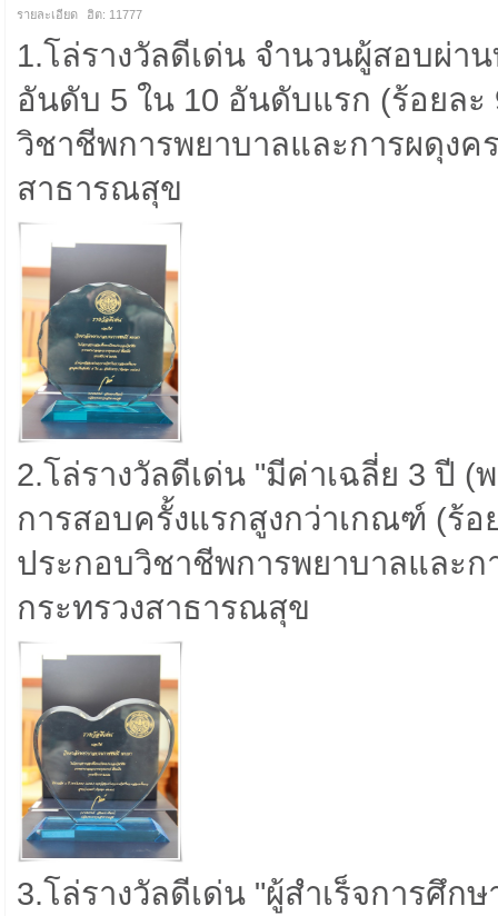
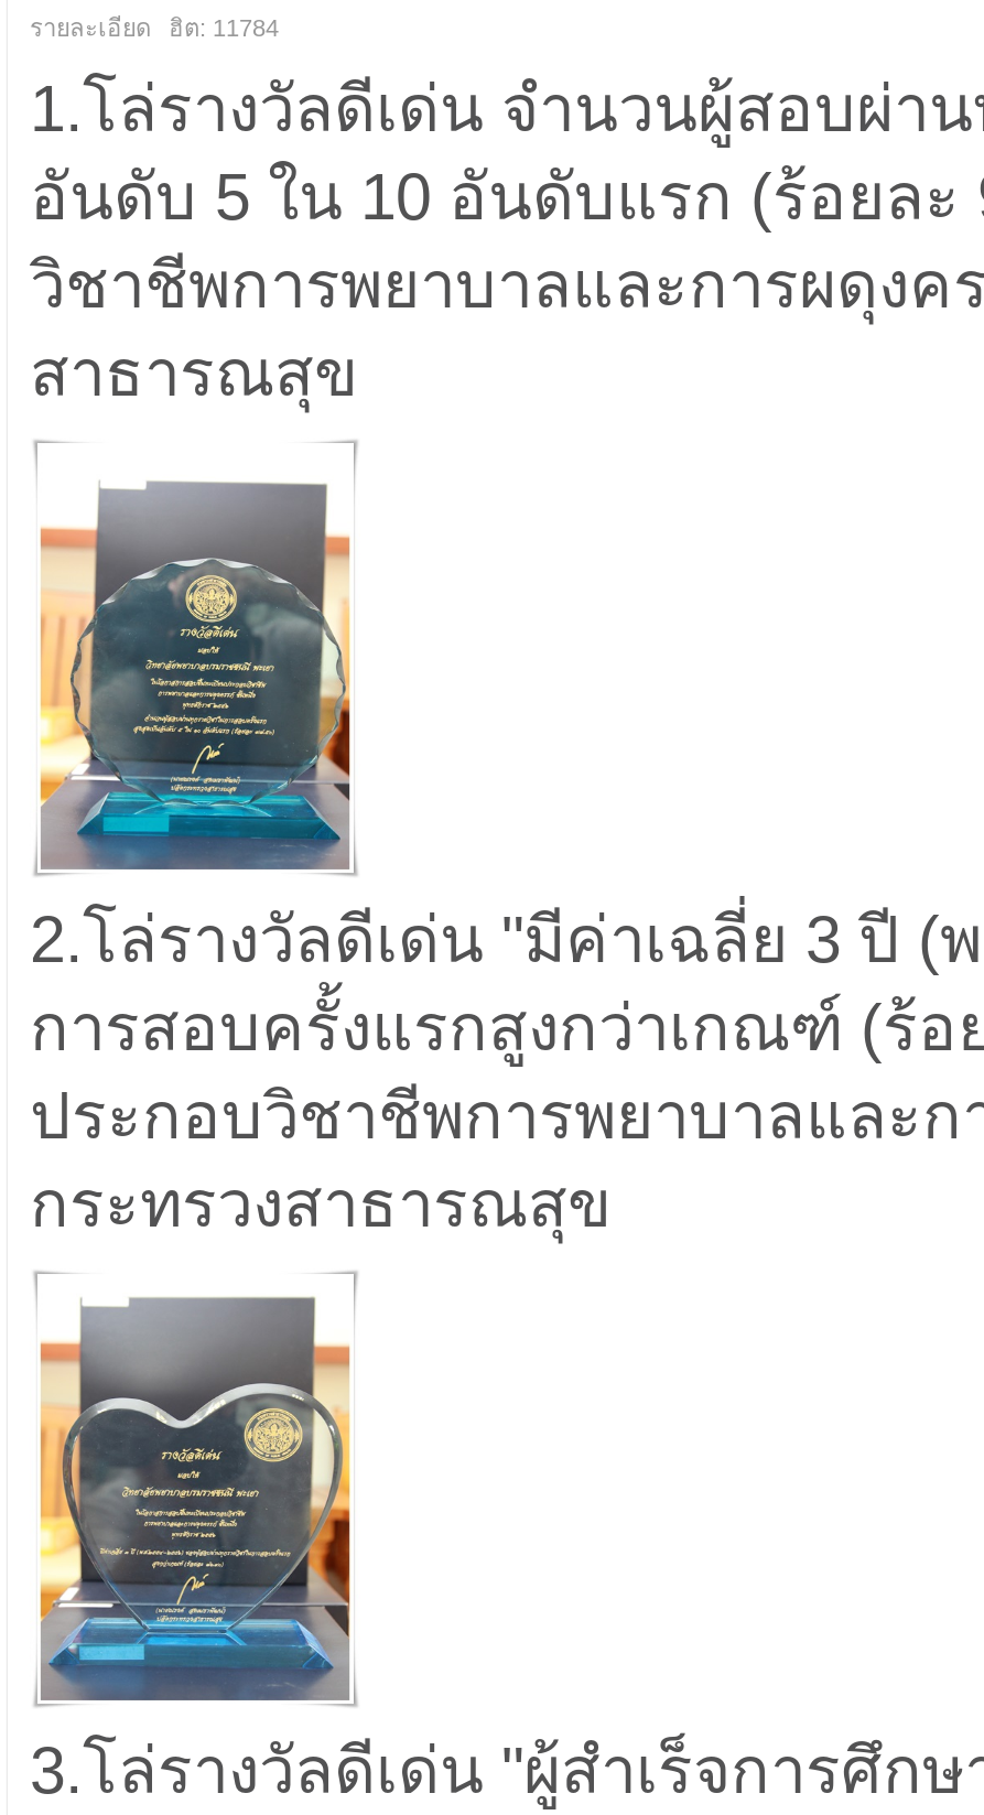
- รายละเอียด ฮิต: 11777
+ รายละเอียด ฮิต: 11784
